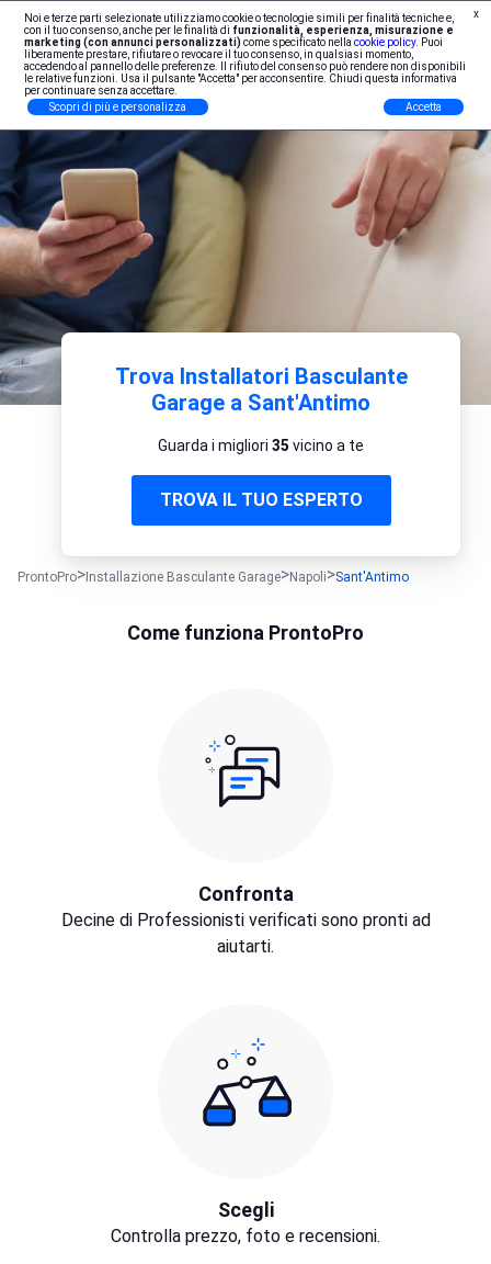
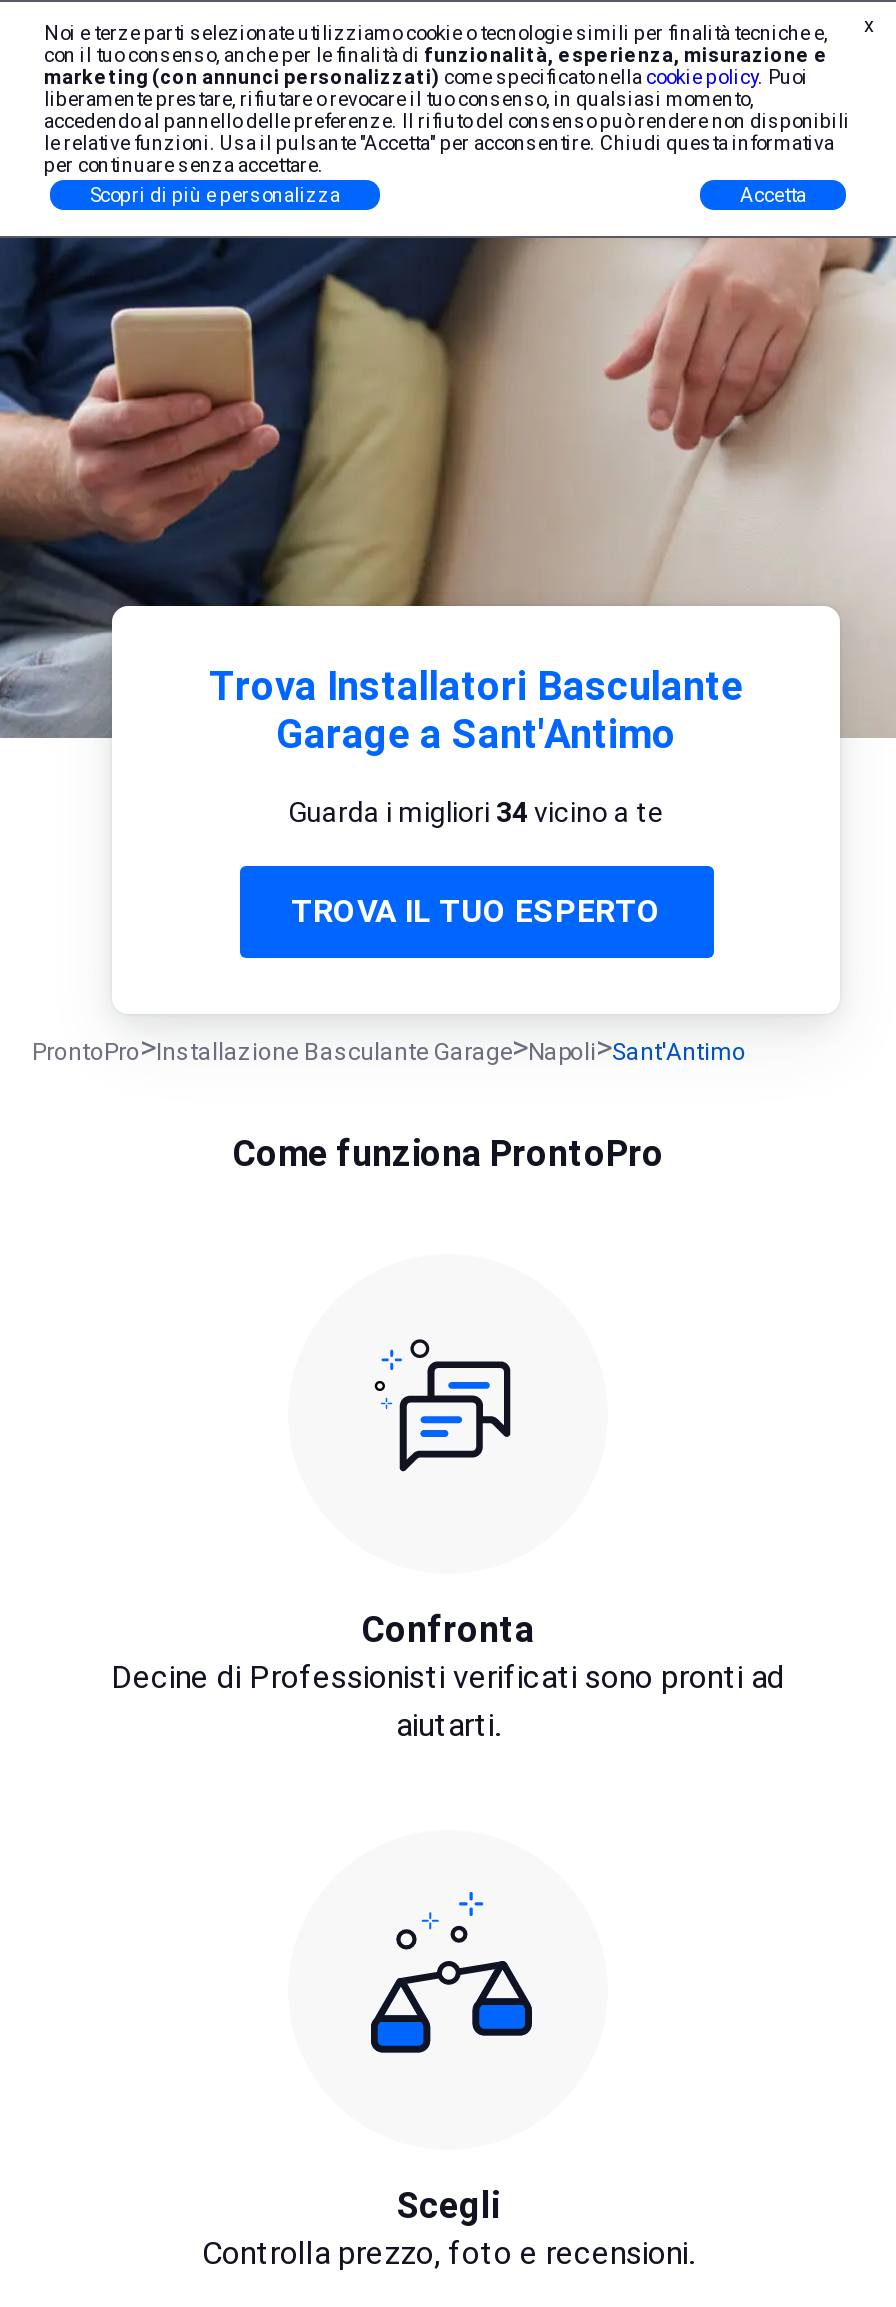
- Guarda i migliori 35 vicino a te
+ Guarda i migliori 34 vicino a te
